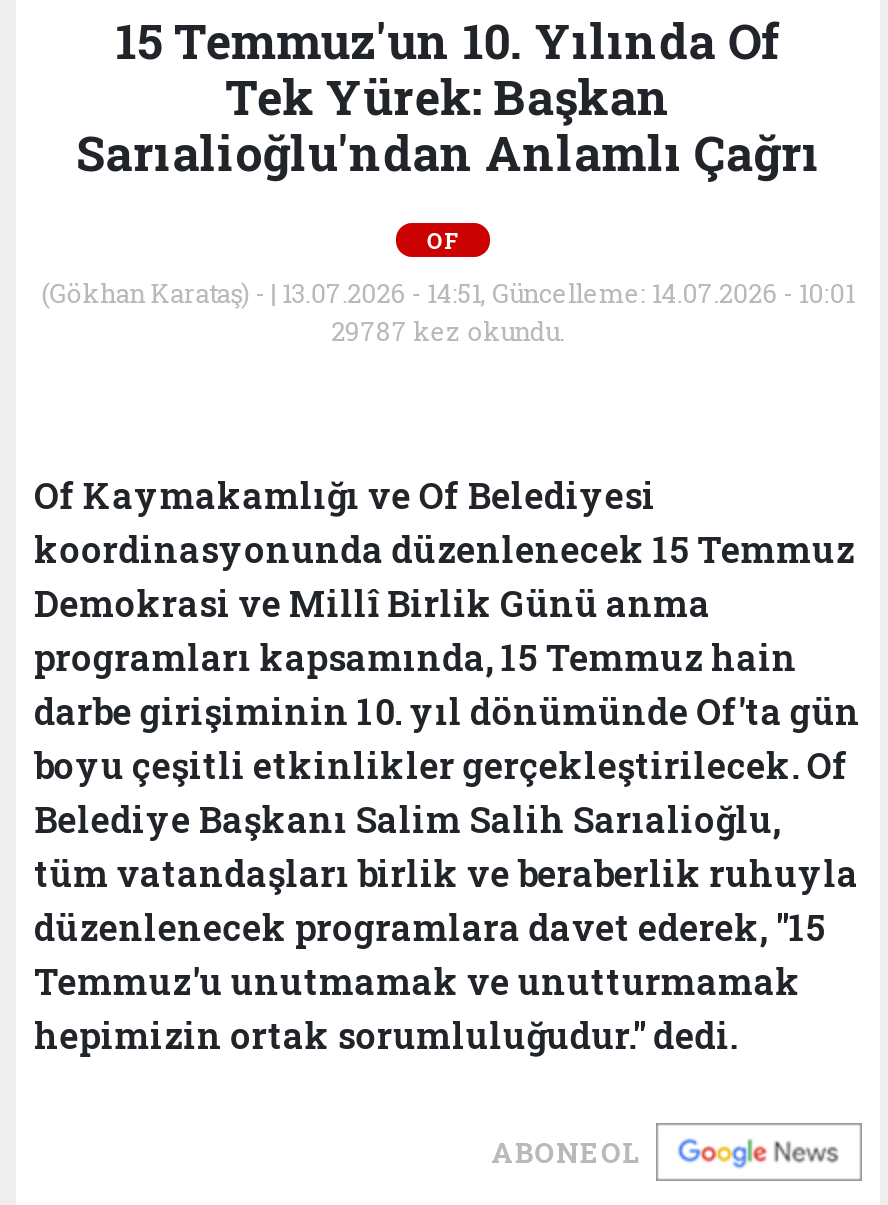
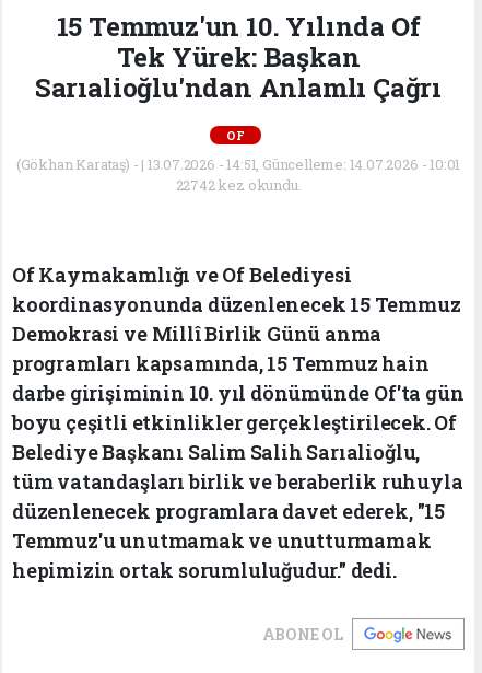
- 29787 kez okundu.
+ 22742 kez okundu.
